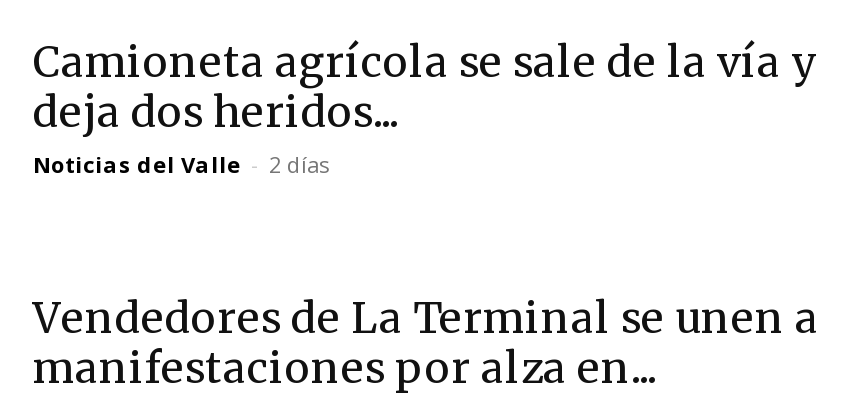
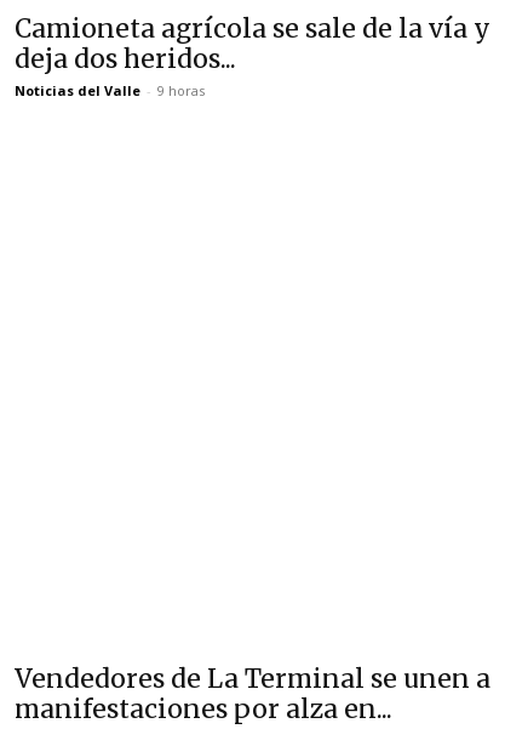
- Noticias del Valle - 2 días
+ Noticias del Valle - 9 horas
